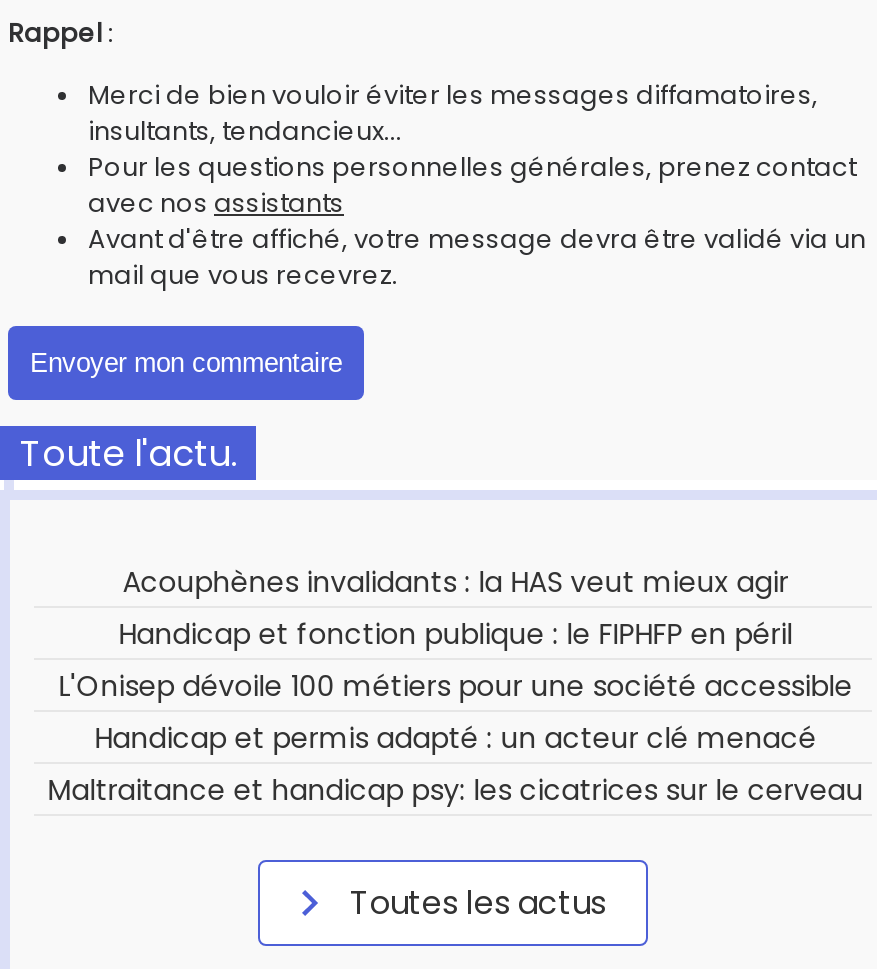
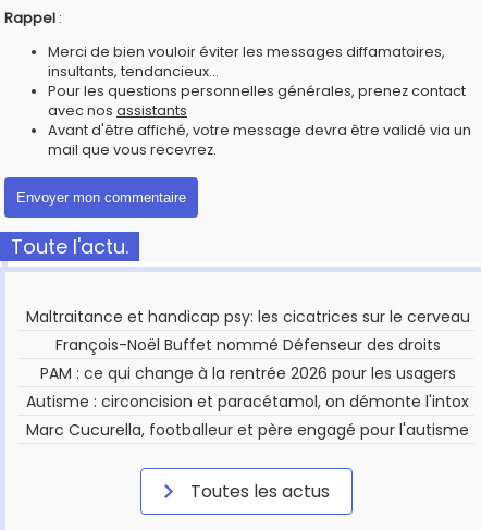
- Acouphènes invalidants : la HAS veut mieux agir
- Handicap et fonction publique : le FIPHFP en péril
- L'Onisep dévoile 100 métiers pour une société accessible
- Handicap et permis adapté : un acteur clé menacé

moved up: Maltraitance et handicap psy: les cicatrices sur le cerveau

+ François-Noël Buffet nommé Défenseur des droits
+ PAM : ce qui change à la rentrée 2026 pour les usagers
+ Autisme : circoncision et paracétamol, on démonte l'intox
+ Marc Cucurella, footballeur et père engagé pour l'autisme
